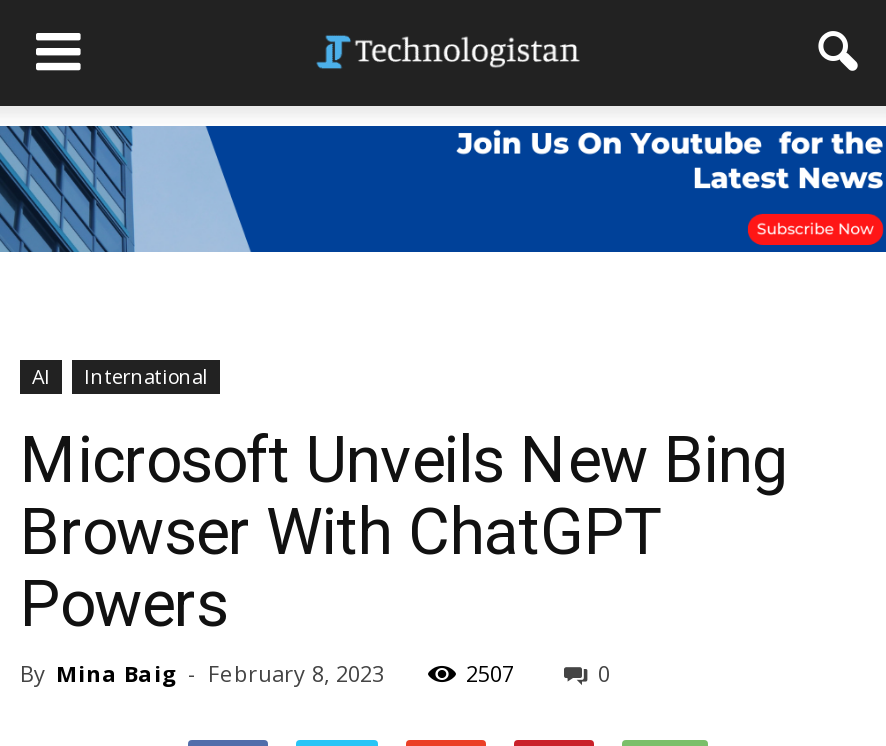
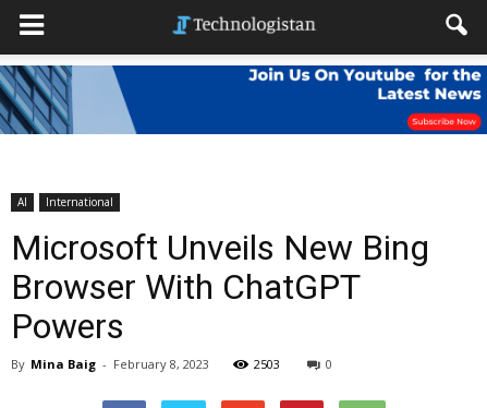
- 2507
+ 2503
